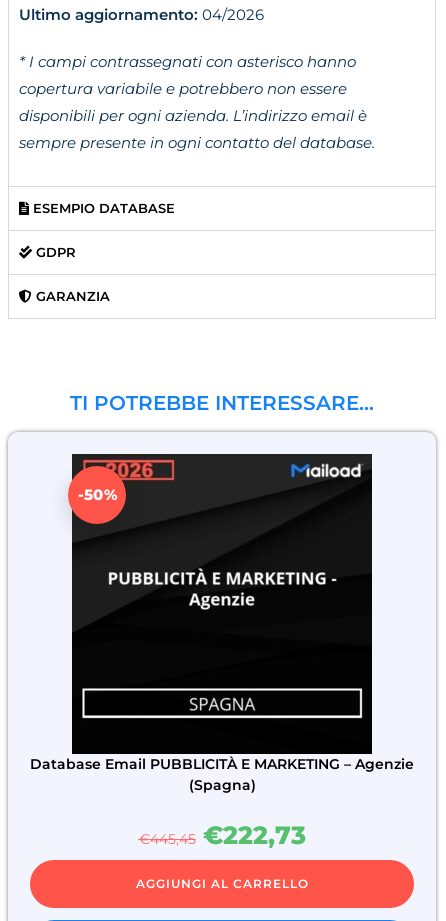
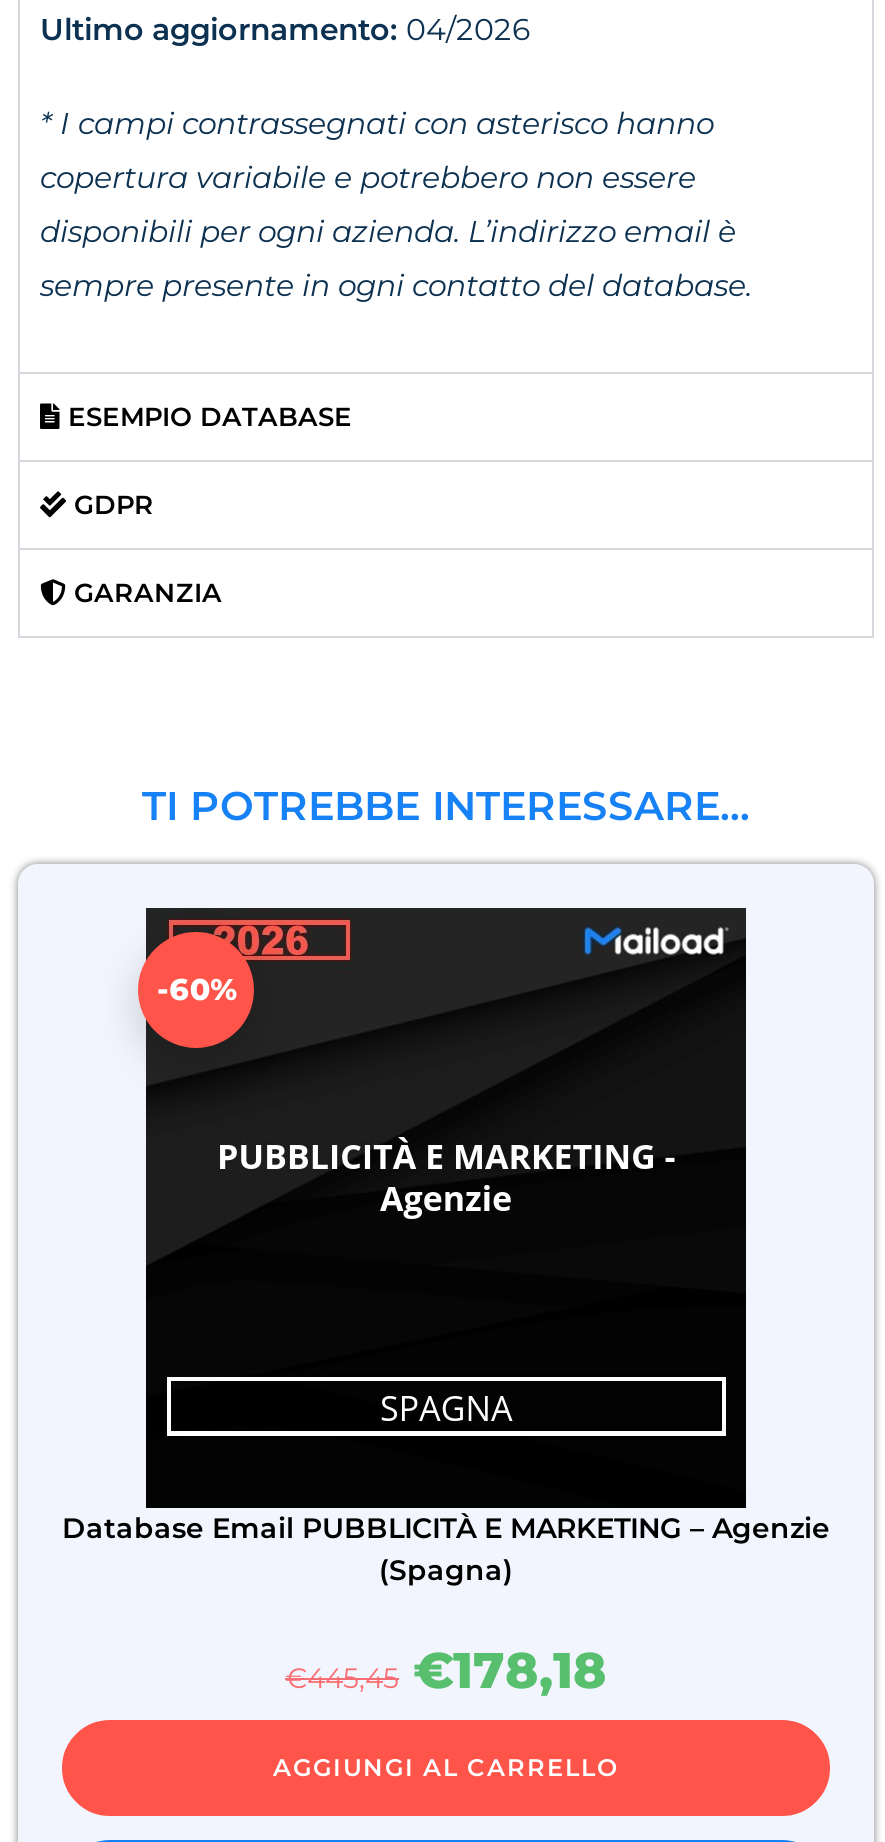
- -50%
+ -60%

- €445,45 €222,73
+ €445,45 €178,18
